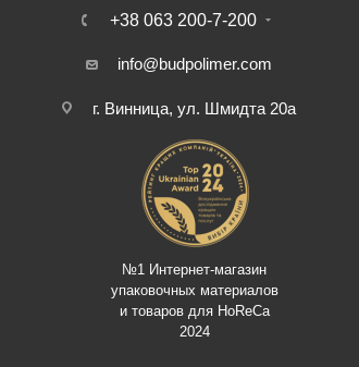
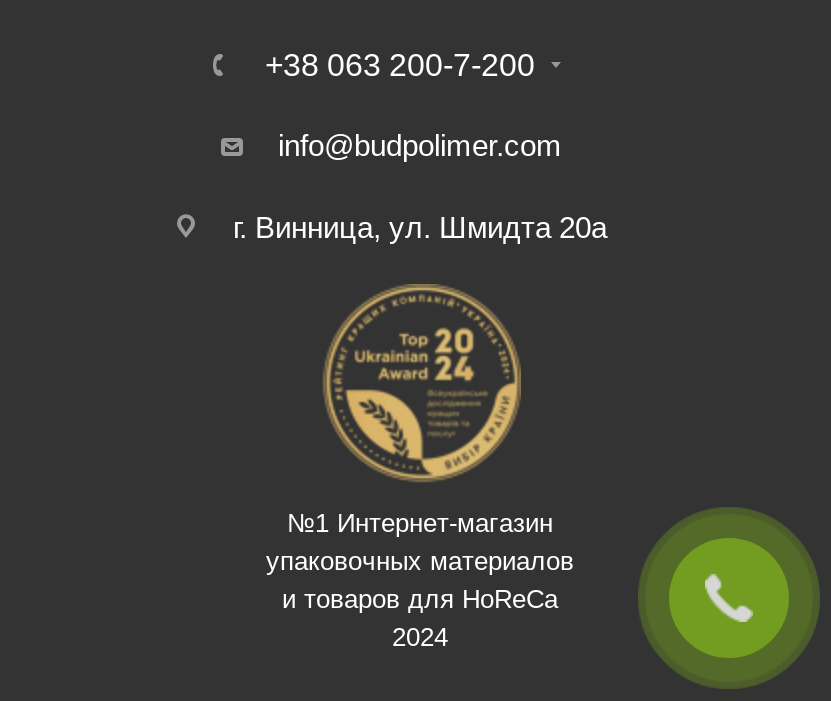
+ [image]
